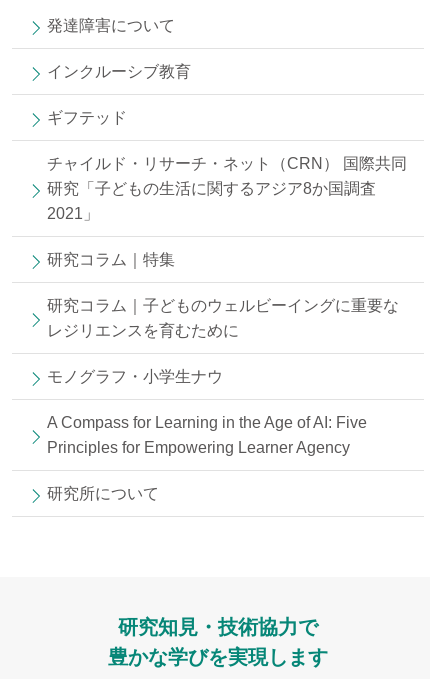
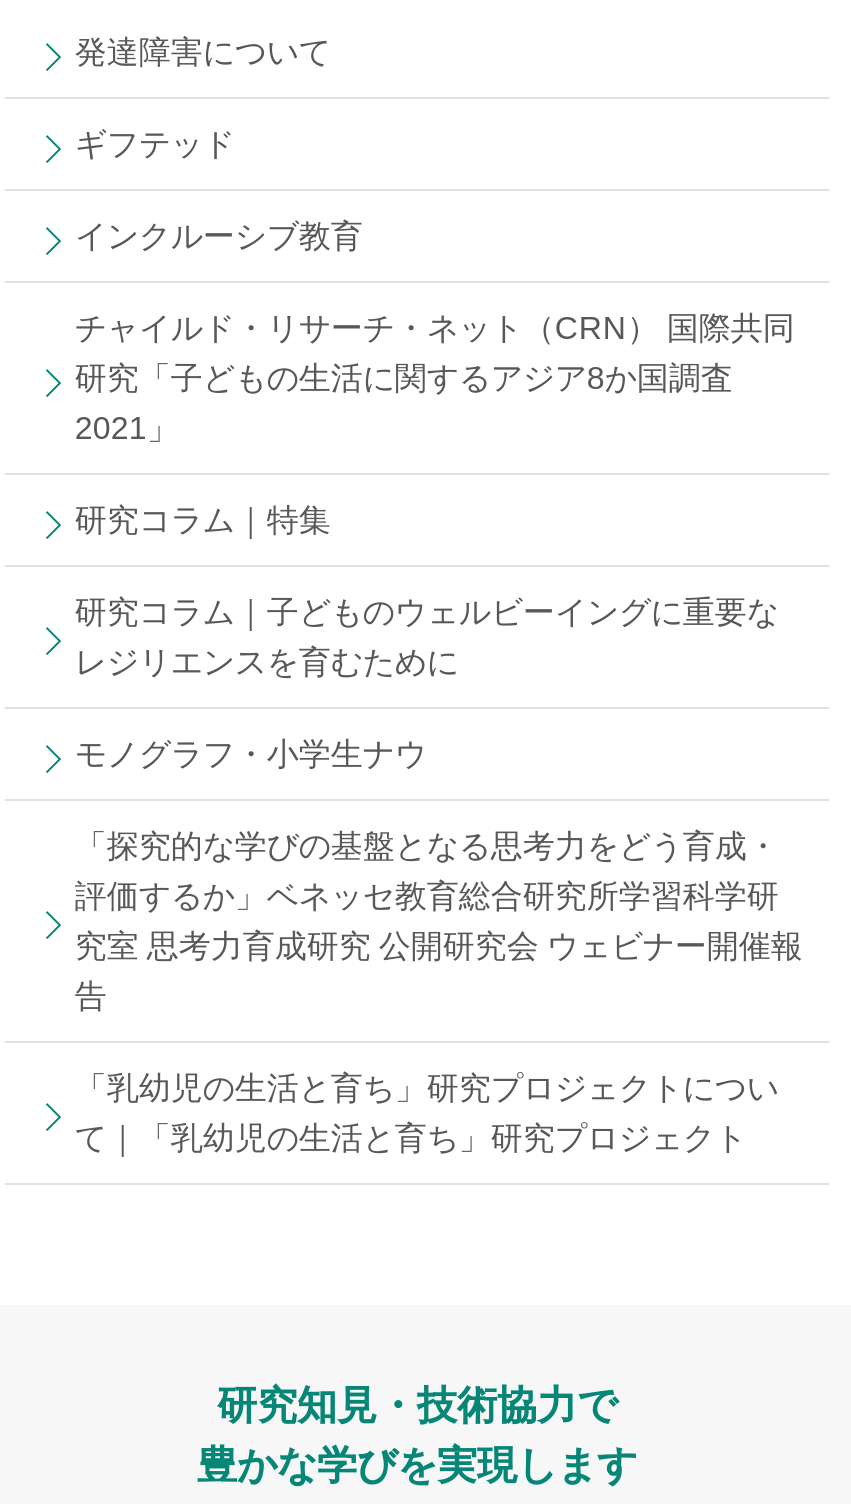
moved up: ギフテッド

- A Compass for Learning in the Age of AI: Five
- Principles for Empowering Learner Agency
- 研究所について
+ 「探究的な学びの基盤となる思考力をどう育成・
+ 評価するか」ベネッセ教育総合研究所学習科学研
+ 究室 思考力育成研究 公開研究会 ウェビナー開催報
+ 告
+ 「乳幼児の生活と育ち」研究プロジェクトについ
+ て｜「乳幼児の生活と育ち」研究プロジェクト
